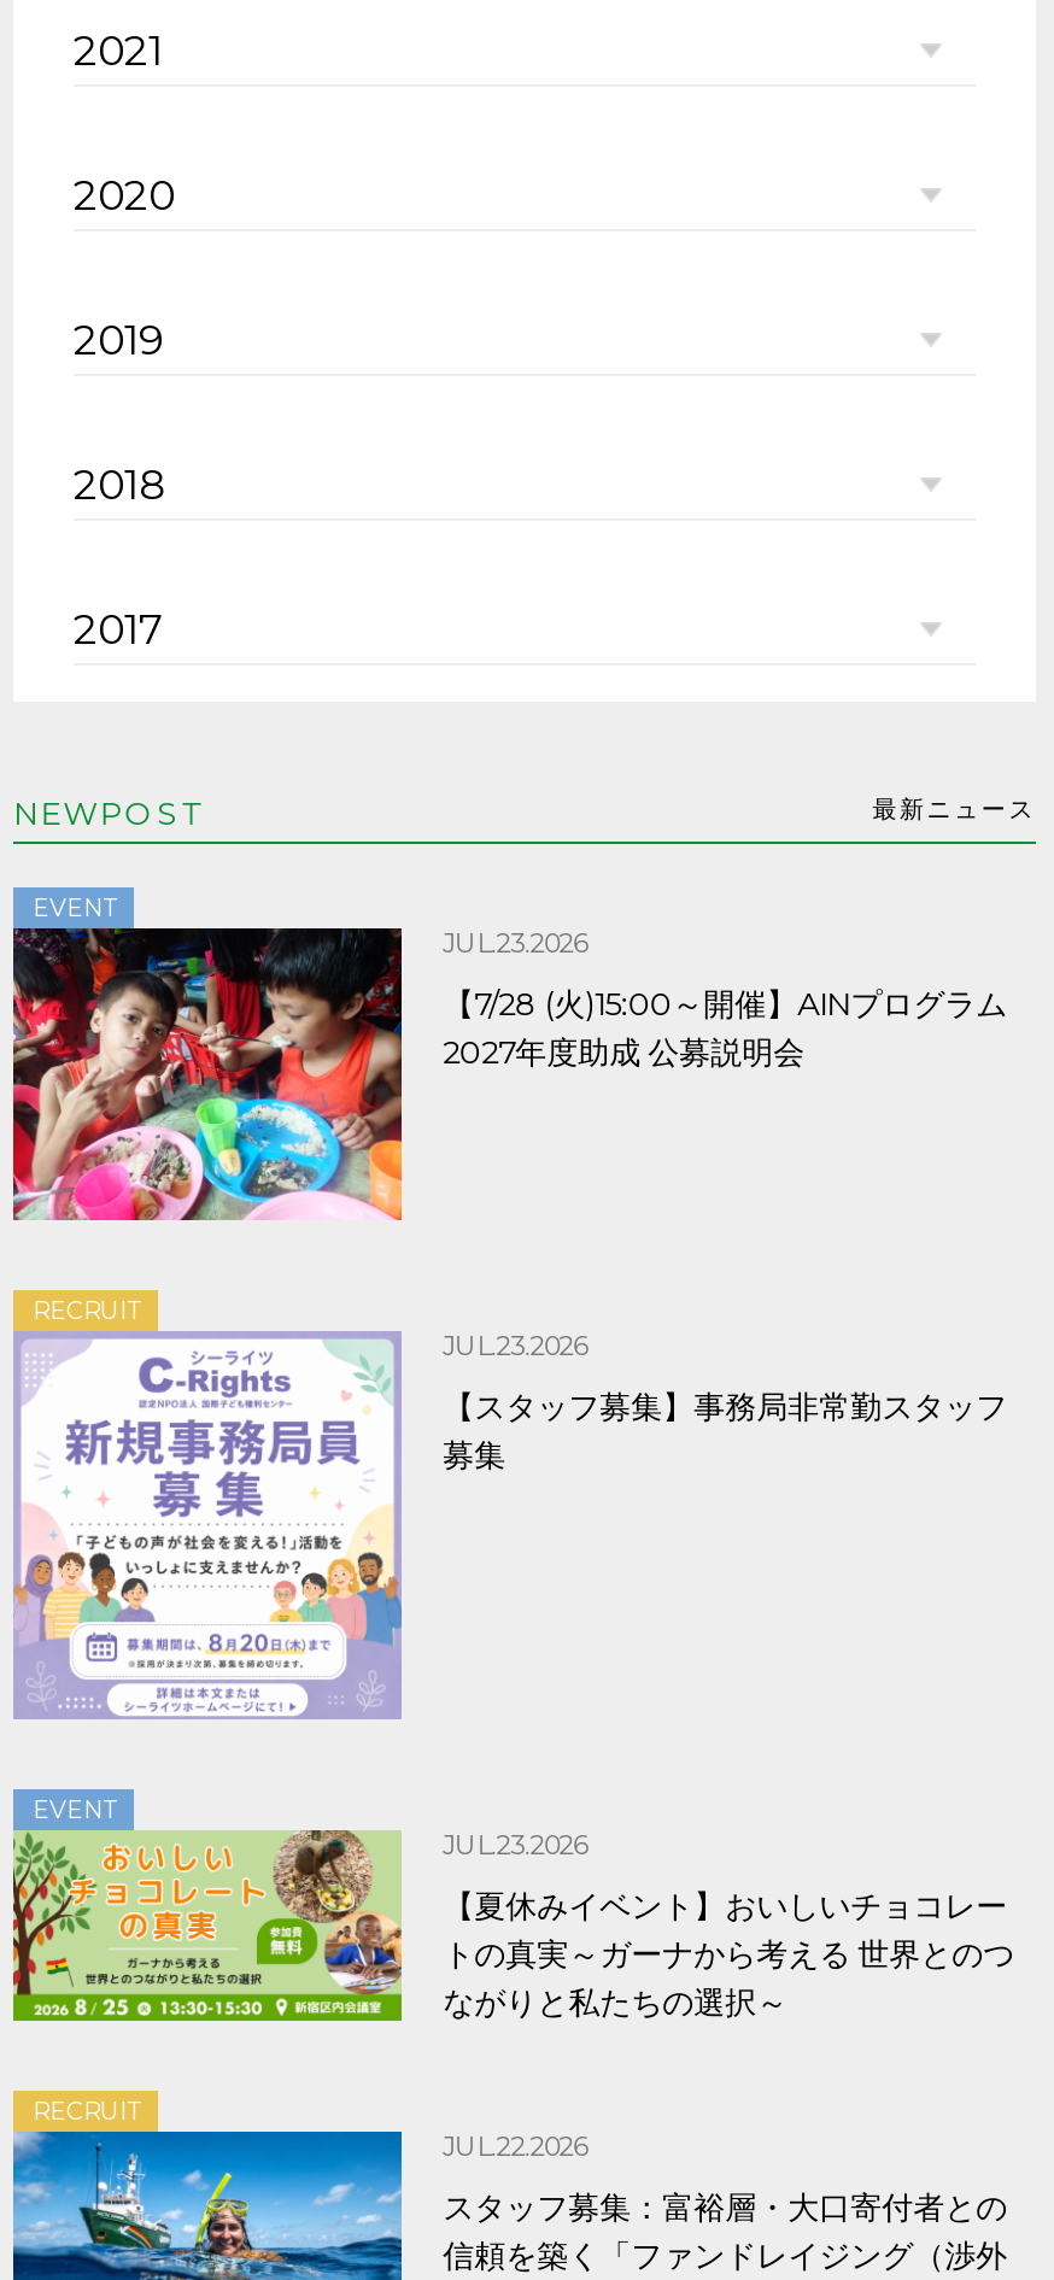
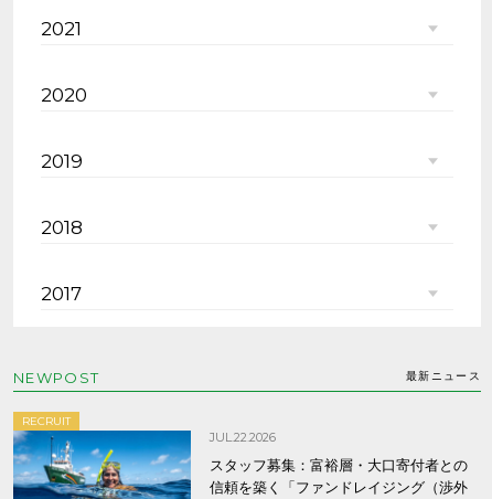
- [image]
- EVENT
- JUL.23.2026
- 【7/28 (火)15:00～開催】AINプログラム
- 2027年度助成 公募説明会

- [image]
- RECRUIT
- JUL.23.2026
- 【スタッフ募集】事務局非常勤スタッフ
- 募集

- [image]
- EVENT
- JUL.23.2026
- 【夏休みイベント】おいしいチョコレー
- トの真実～ガーナから考える 世界とのつ
- ながりと私たちの選択～
